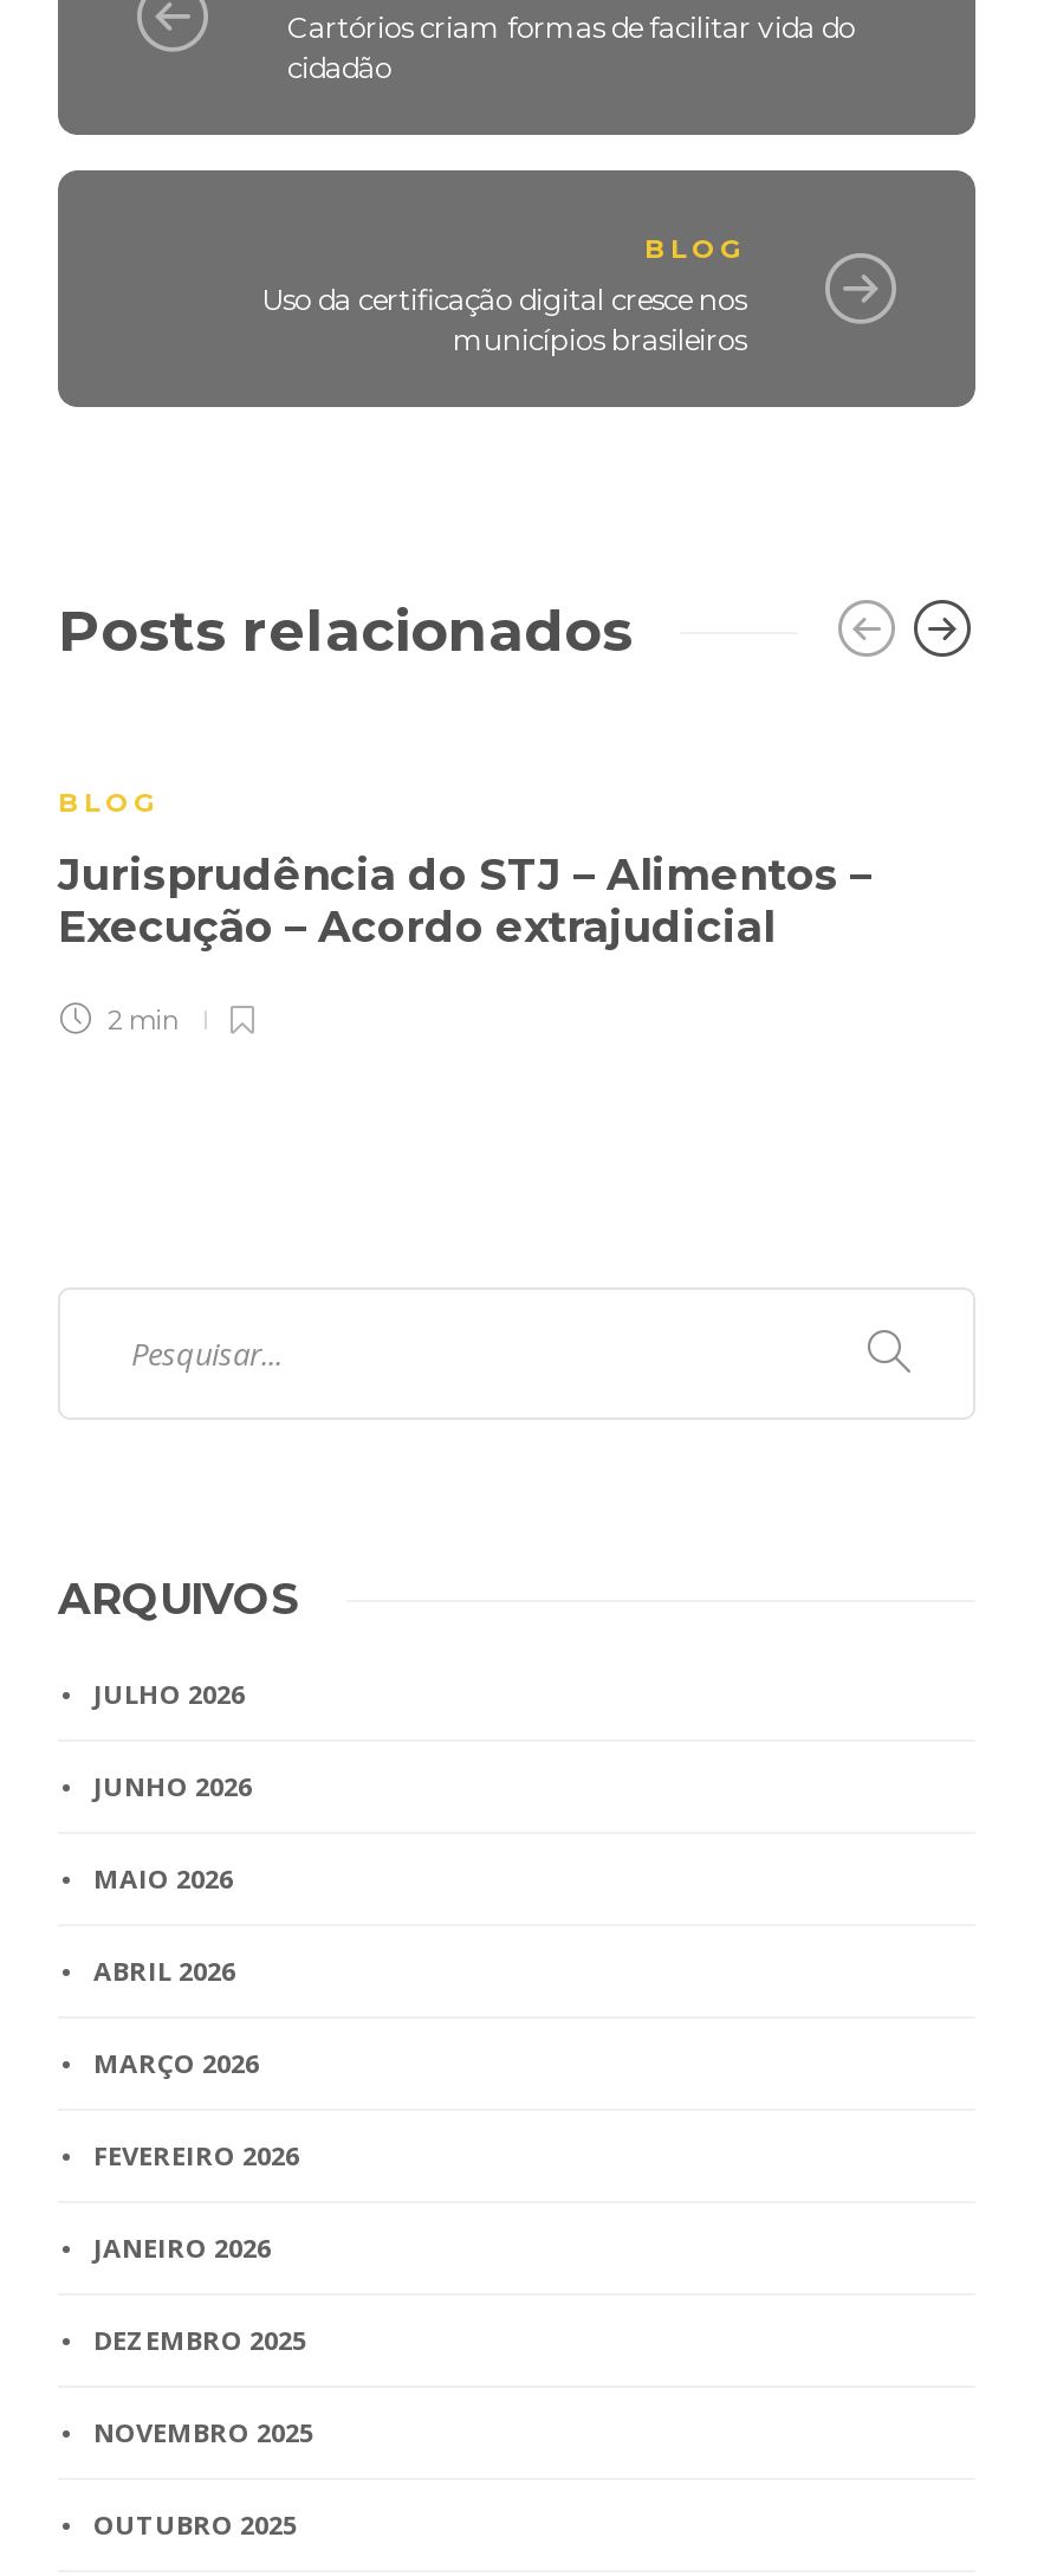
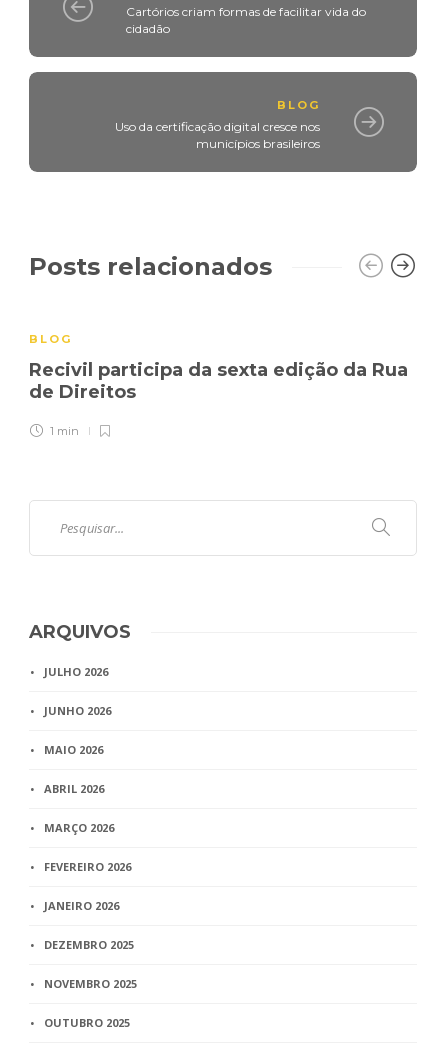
- Jurisprudência do STJ – Alimentos –
- Execução – Acordo extrajudicial
+ Recivil participa da sexta edição da Rua
+ de Direitos

- 2 min
+ 1 min
